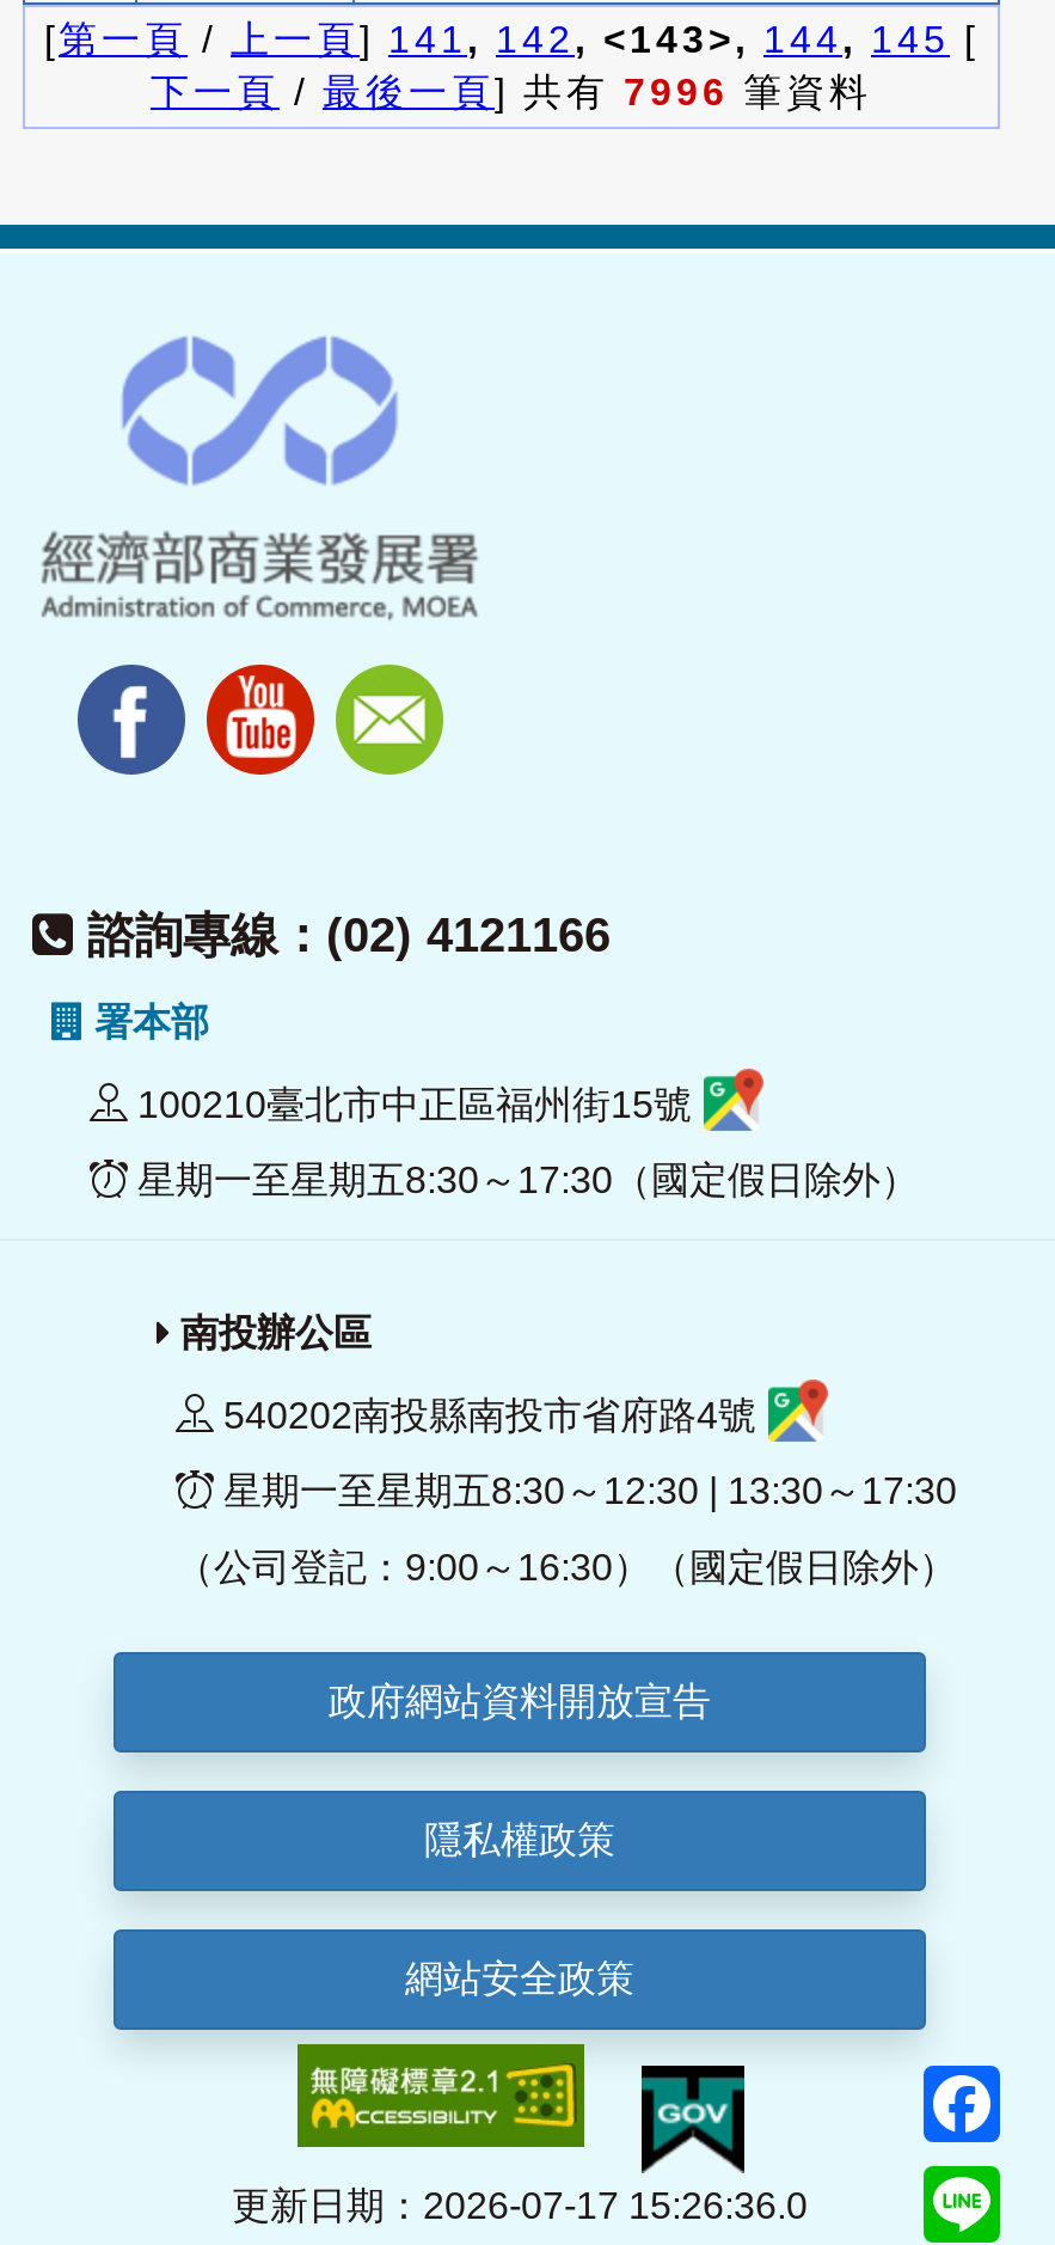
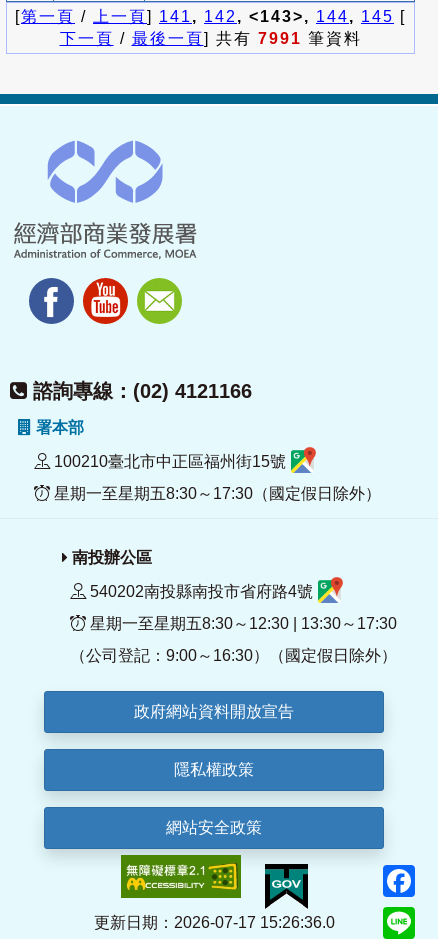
- 下一頁/最後一頁] 共有7996筆資料
+ 下一頁/最後一頁] 共有7991筆資料
